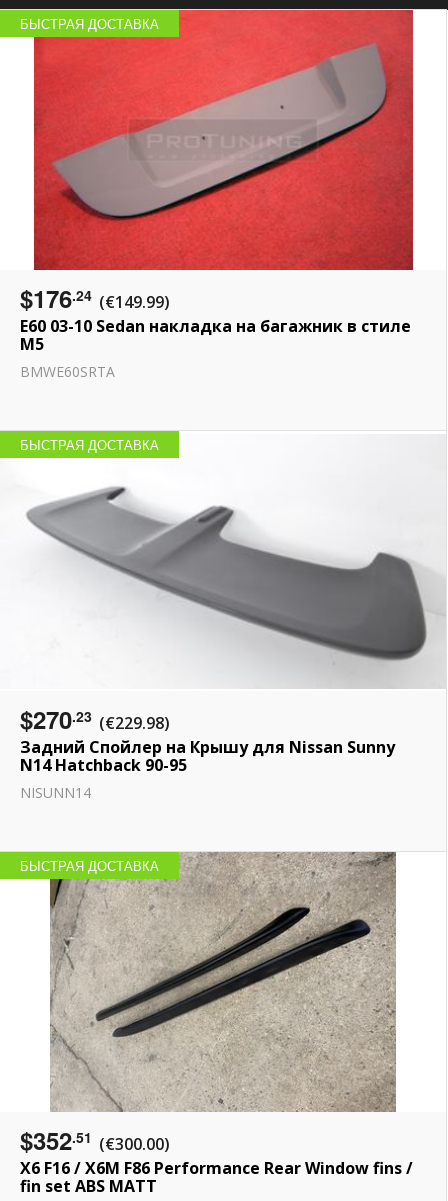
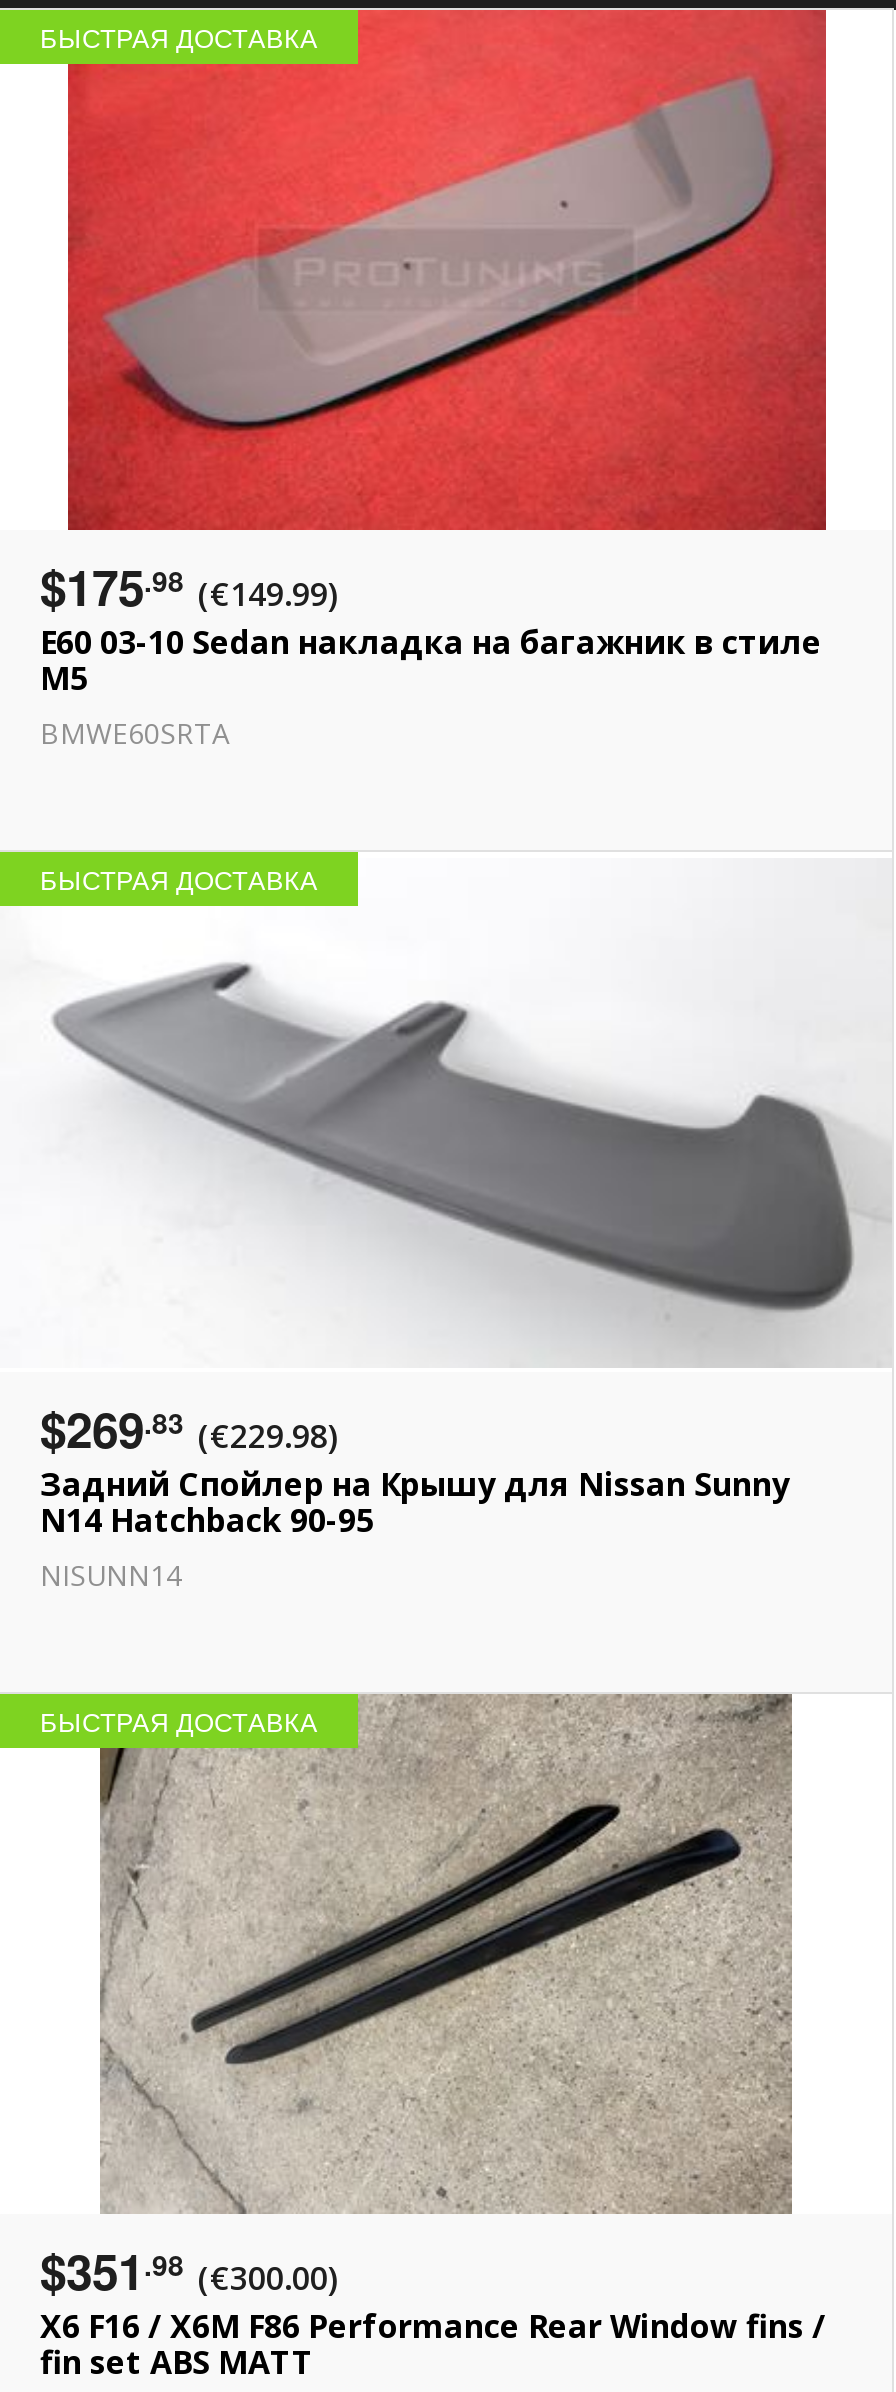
- $176.24 (€149.99)
+ $175.98 (€149.99)

- $270.23 (€229.98)
+ $269.83 (€229.98)

- $352.51 (€300.00)
+ $351.98 (€300.00)
